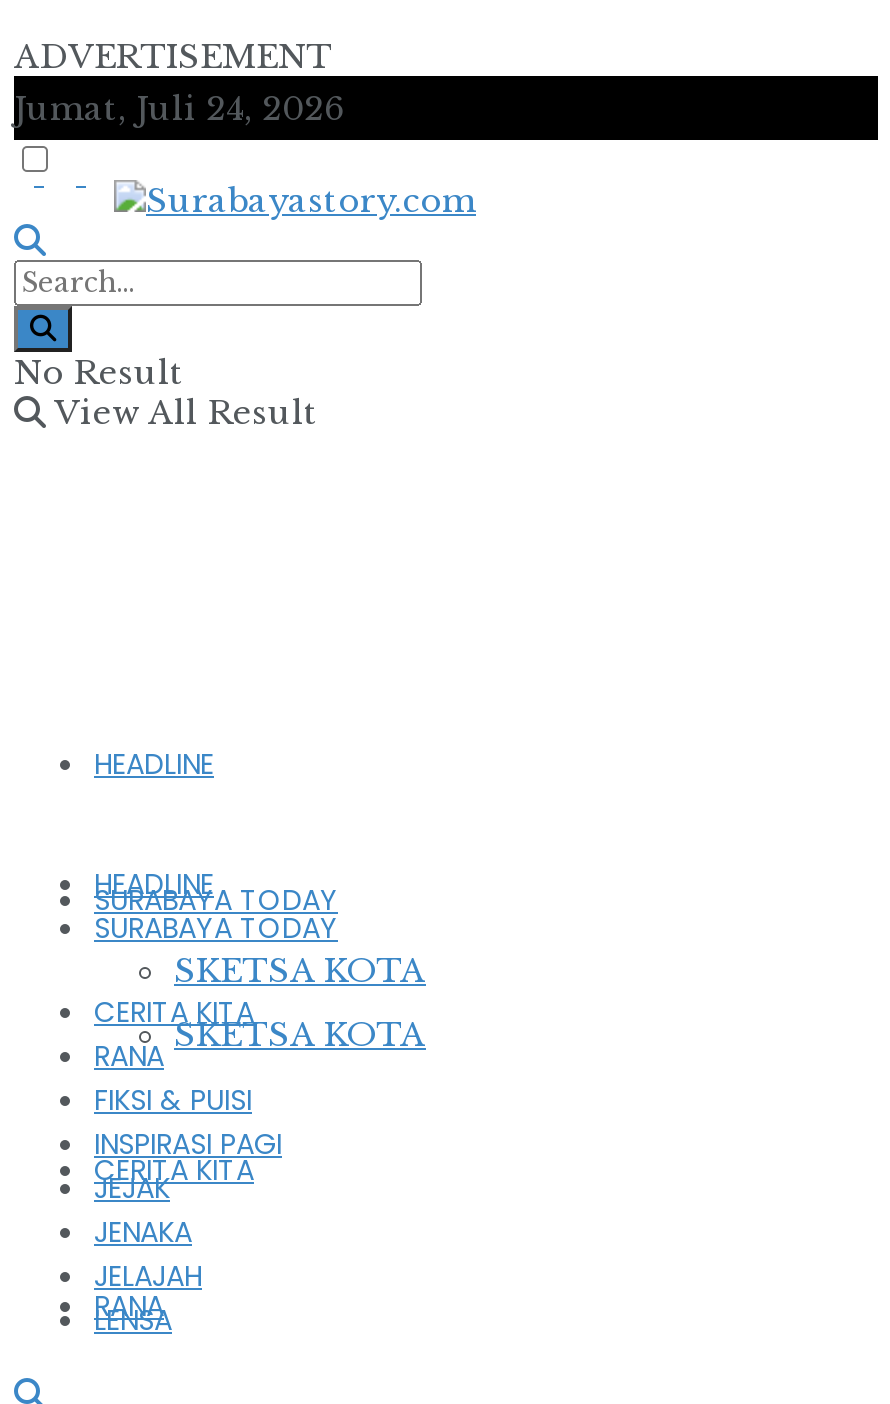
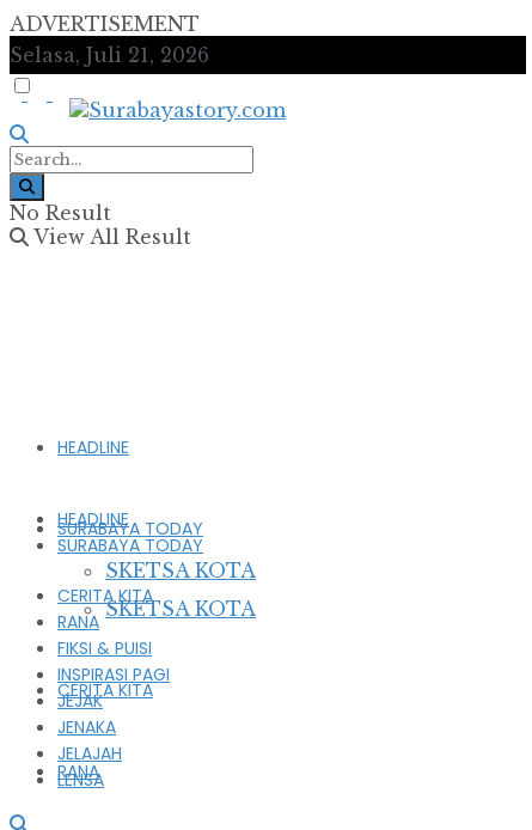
- Jumat, Juli 24, 2026
+ Selasa, Juli 21, 2026
